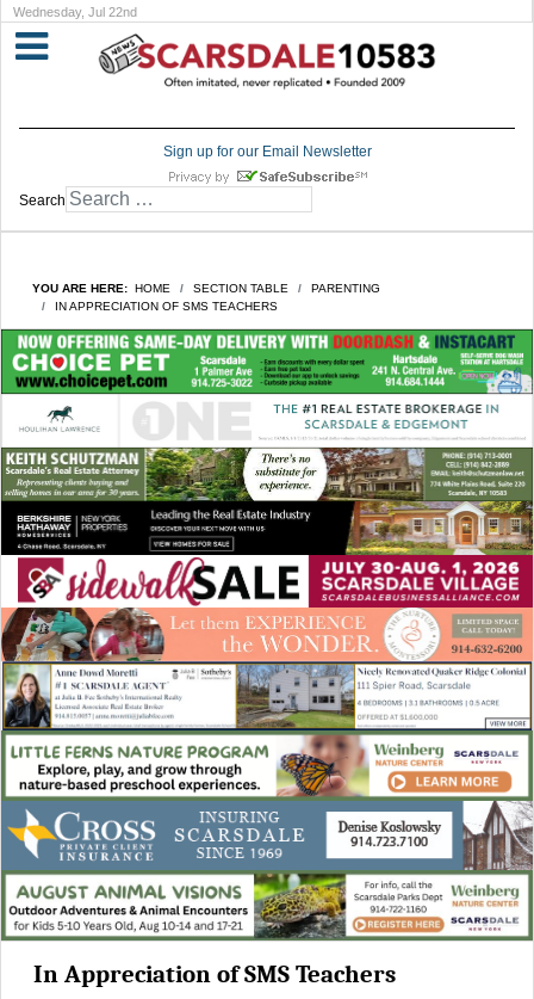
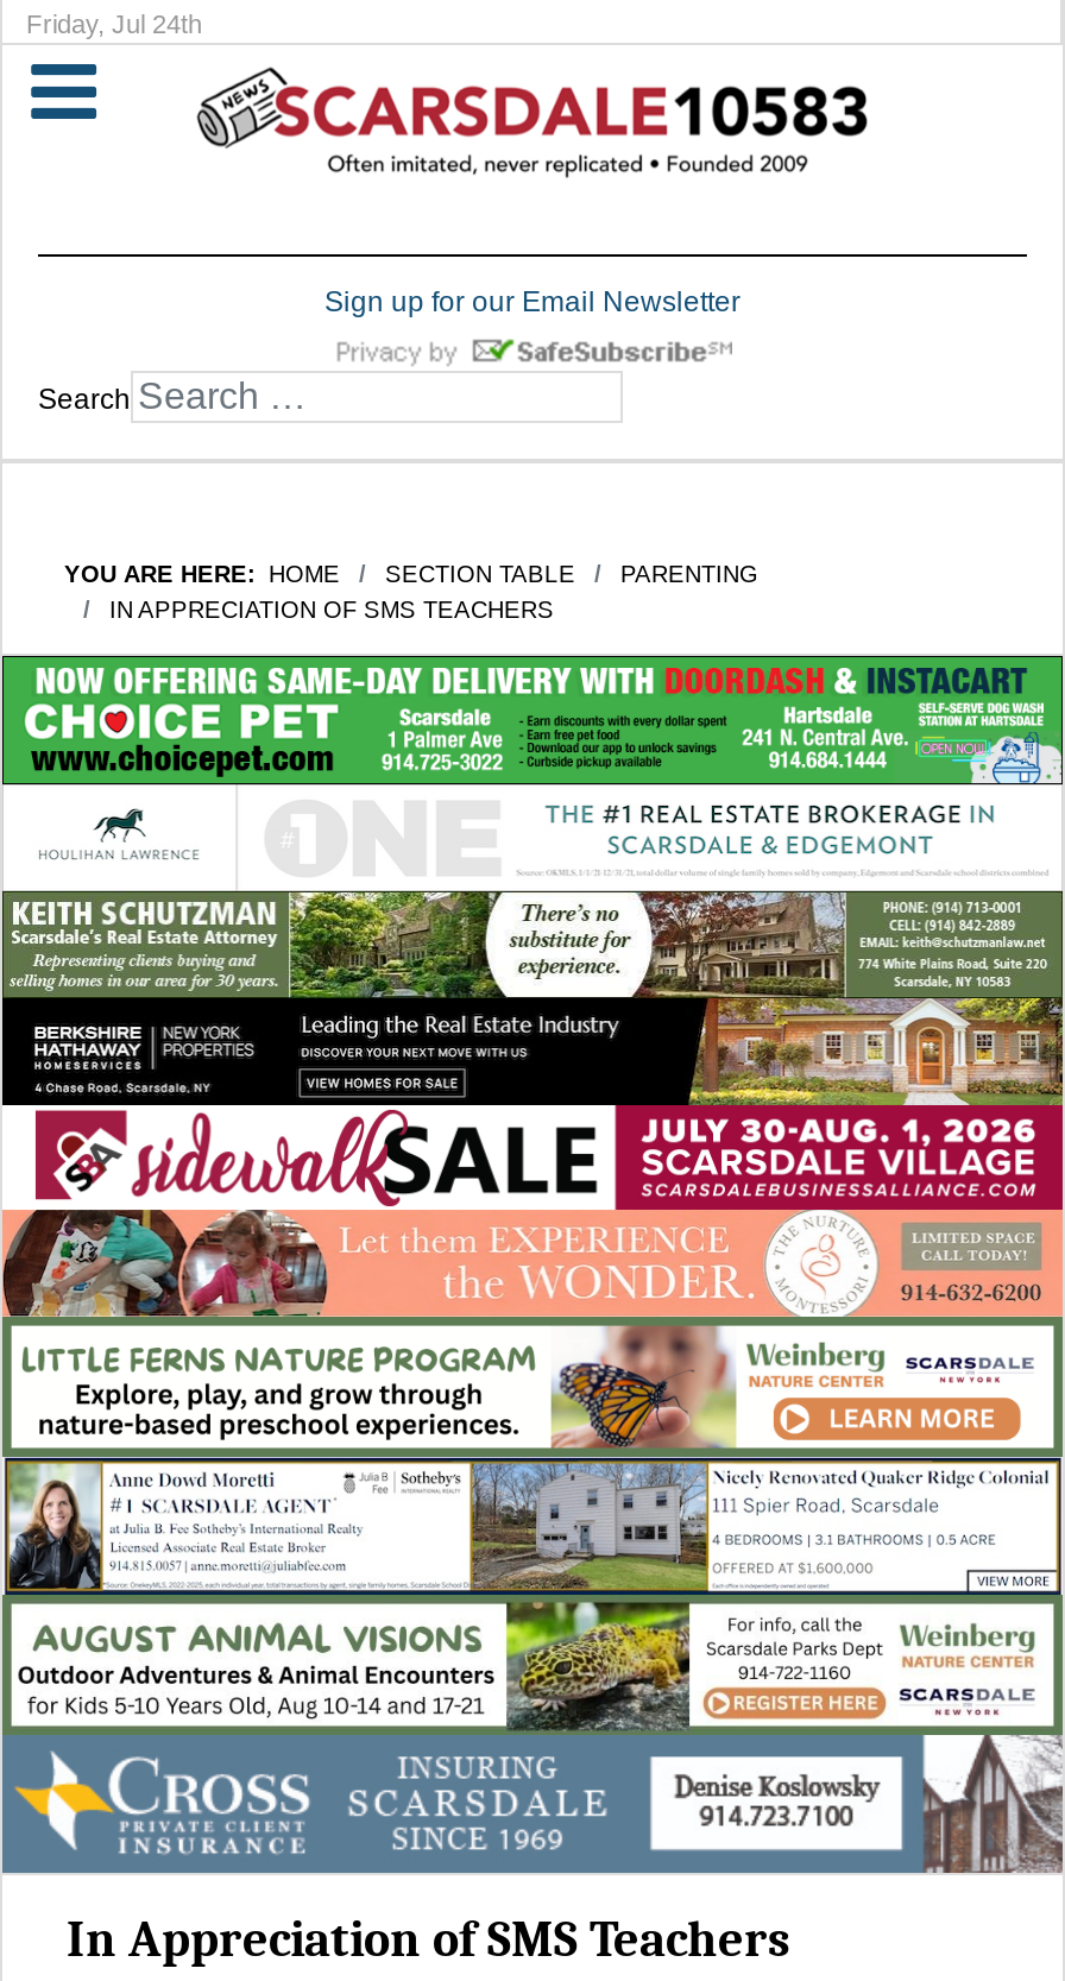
- Wednesday, Jul 22nd
+ Friday, Jul 24th

- [image]
+ [image]
